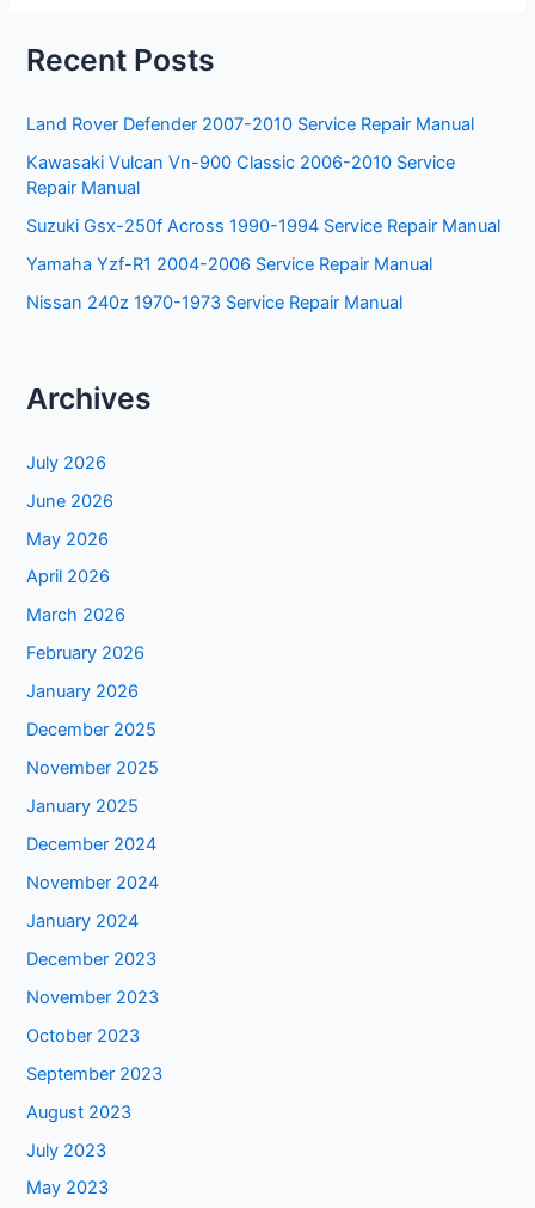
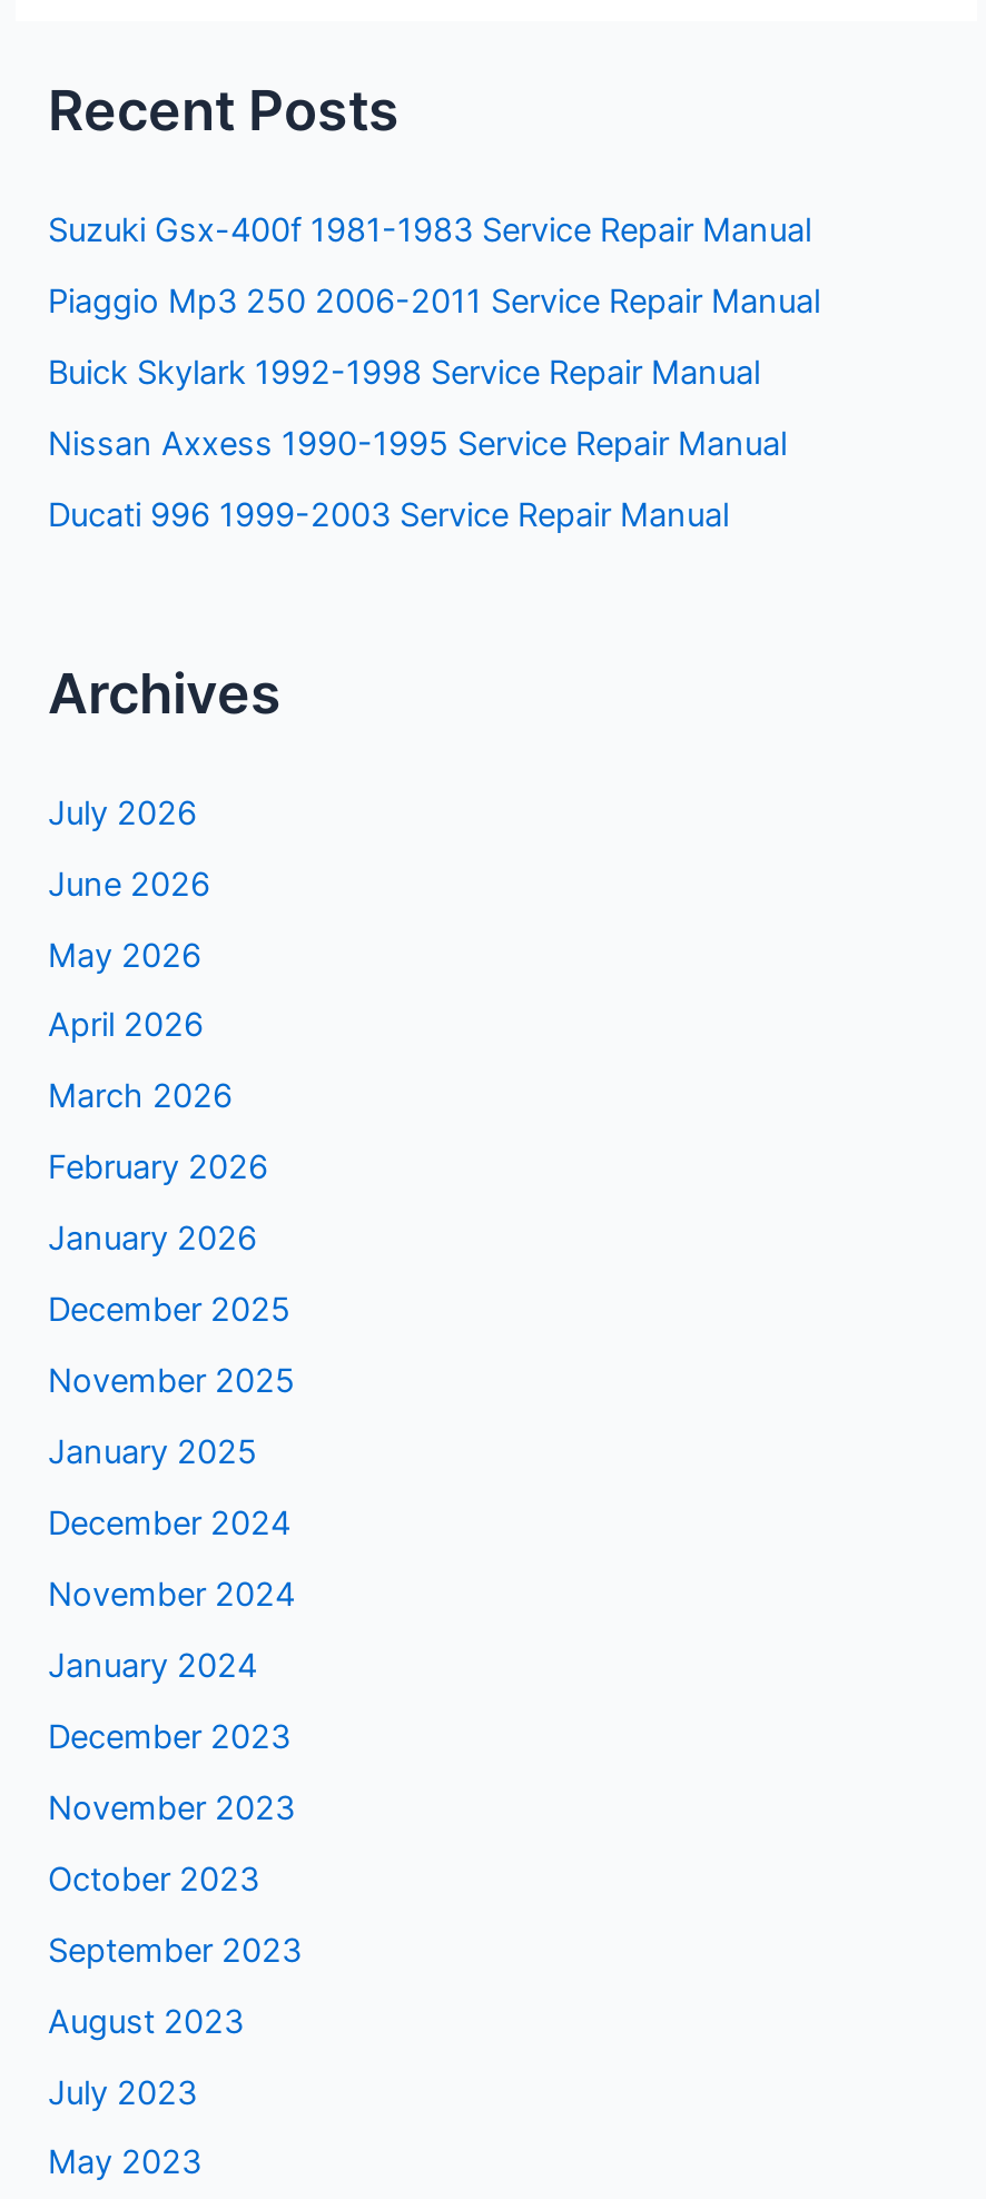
- Land Rover Defender 2007-2010 Service Repair Manual
+ Suzuki Gsx-400f 1981-1983 Service Repair Manual

- Kawasaki Vulcan Vn-900 Classic 2006-2010 Service
- Repair Manual
+ Piaggio Mp3 250 2006-2011 Service Repair Manual

- Suzuki Gsx-250f Across 1990-1994 Service Repair Manual
+ Buick Skylark 1992-1998 Service Repair Manual

- Yamaha Yzf-R1 2004-2006 Service Repair Manual
+ Nissan Axxess 1990-1995 Service Repair Manual

- Nissan 240z 1970-1973 Service Repair Manual
+ Ducati 996 1999-2003 Service Repair Manual
